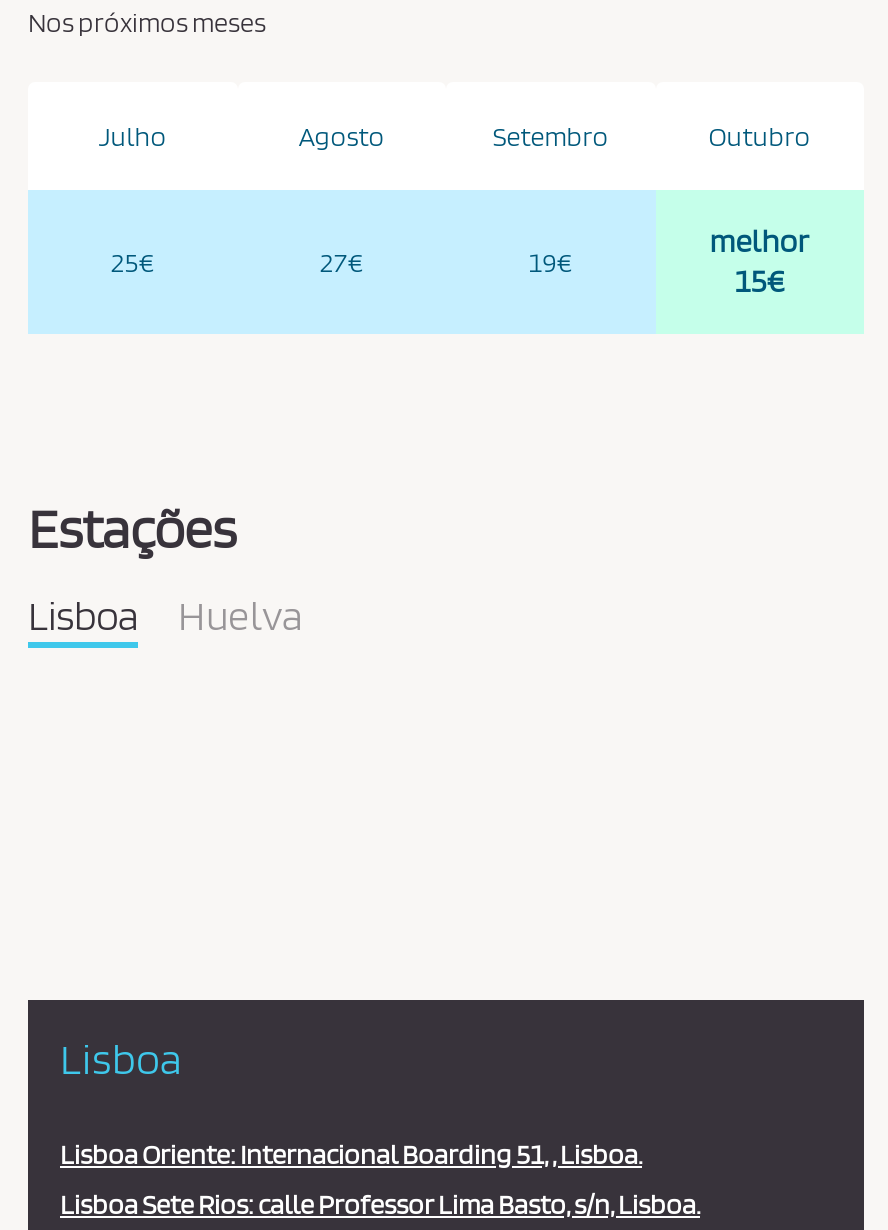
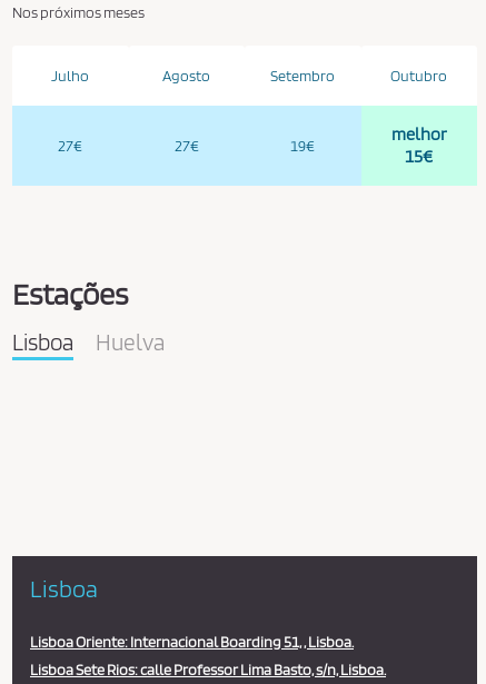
- 25€
+ 27€
